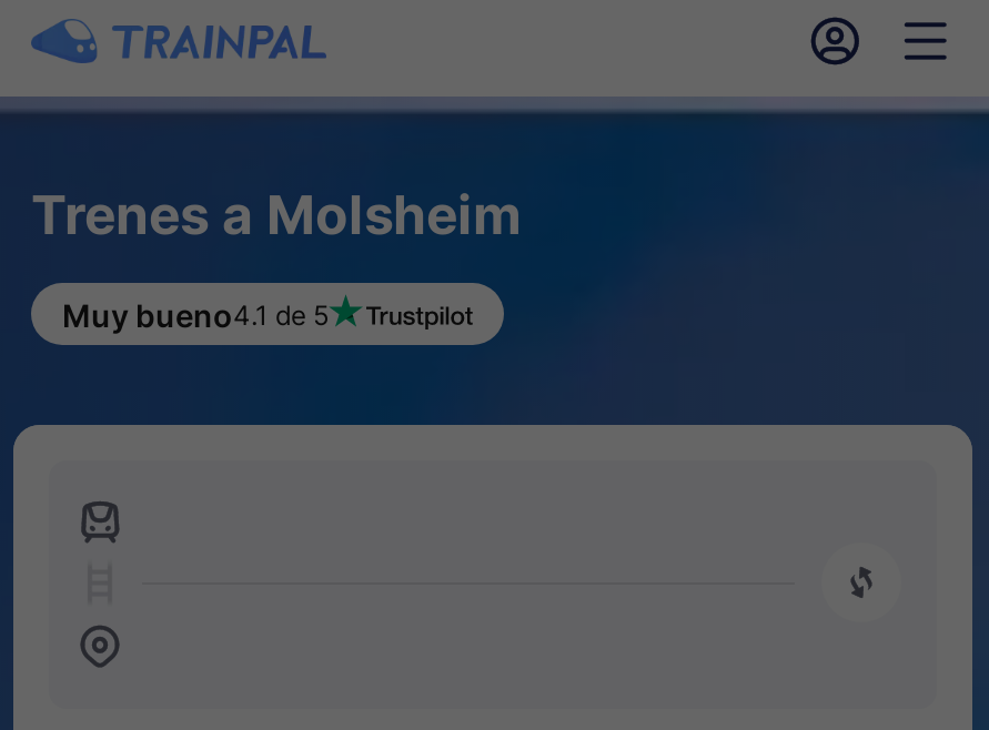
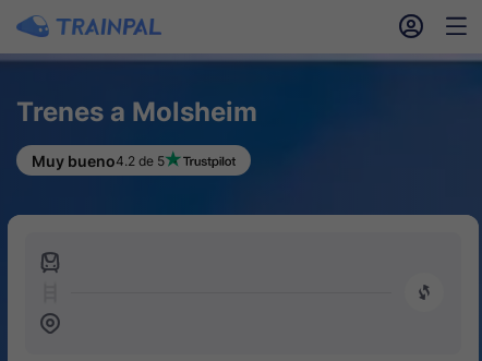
- Muy bueno4.1 de 5
+ Muy bueno4.2 de 5
